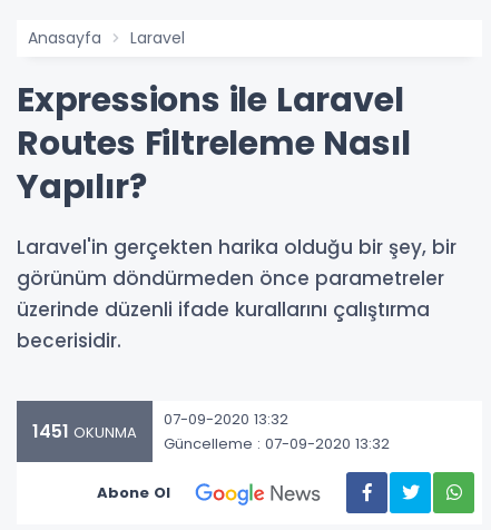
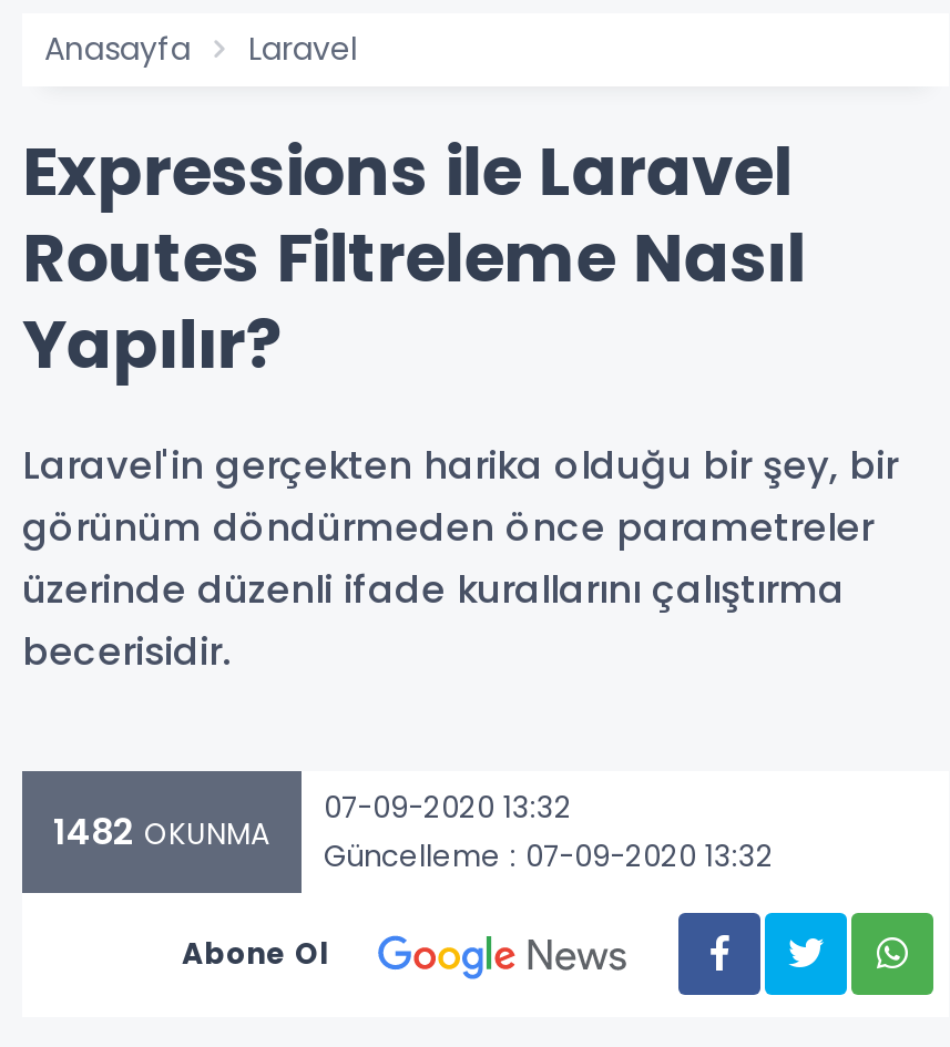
- 1451 OKUNMA 07-09-2020 13:32 Güncelleme : 07-09-2020 13:32
+ 1482 OKUNMA 07-09-2020 13:32 Güncelleme : 07-09-2020 13:32
